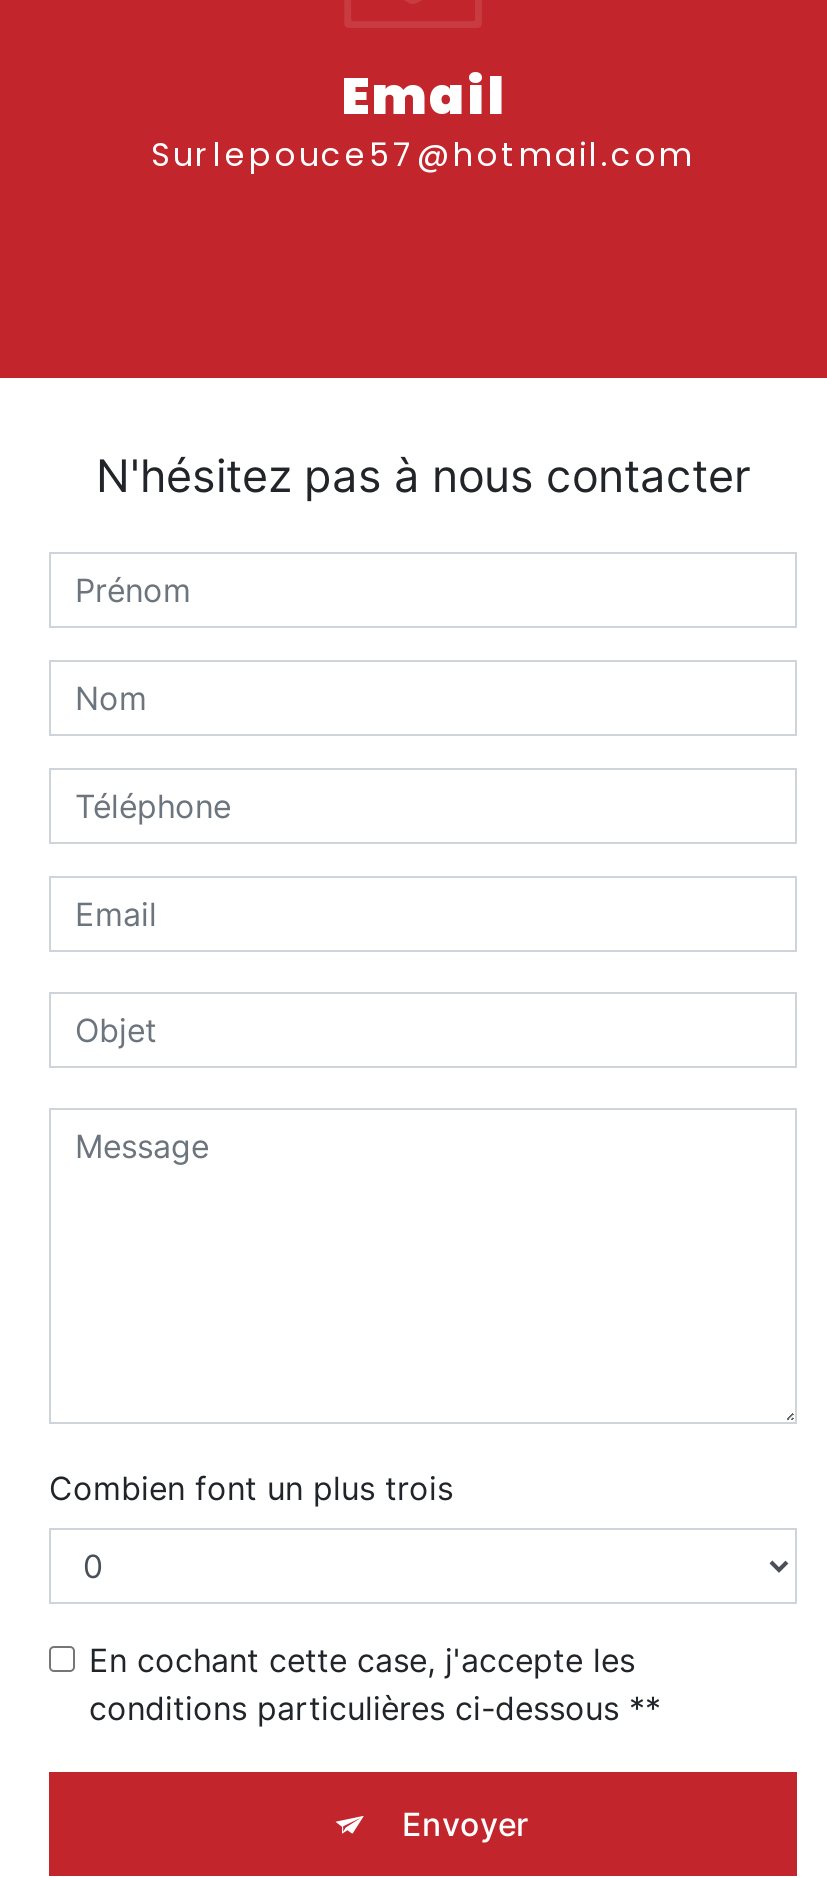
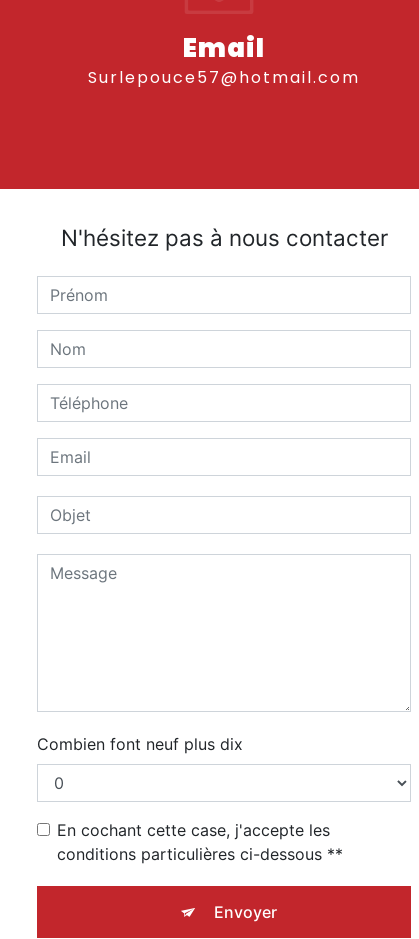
- Combien font un plus trois
+ Combien font neuf plus dix
